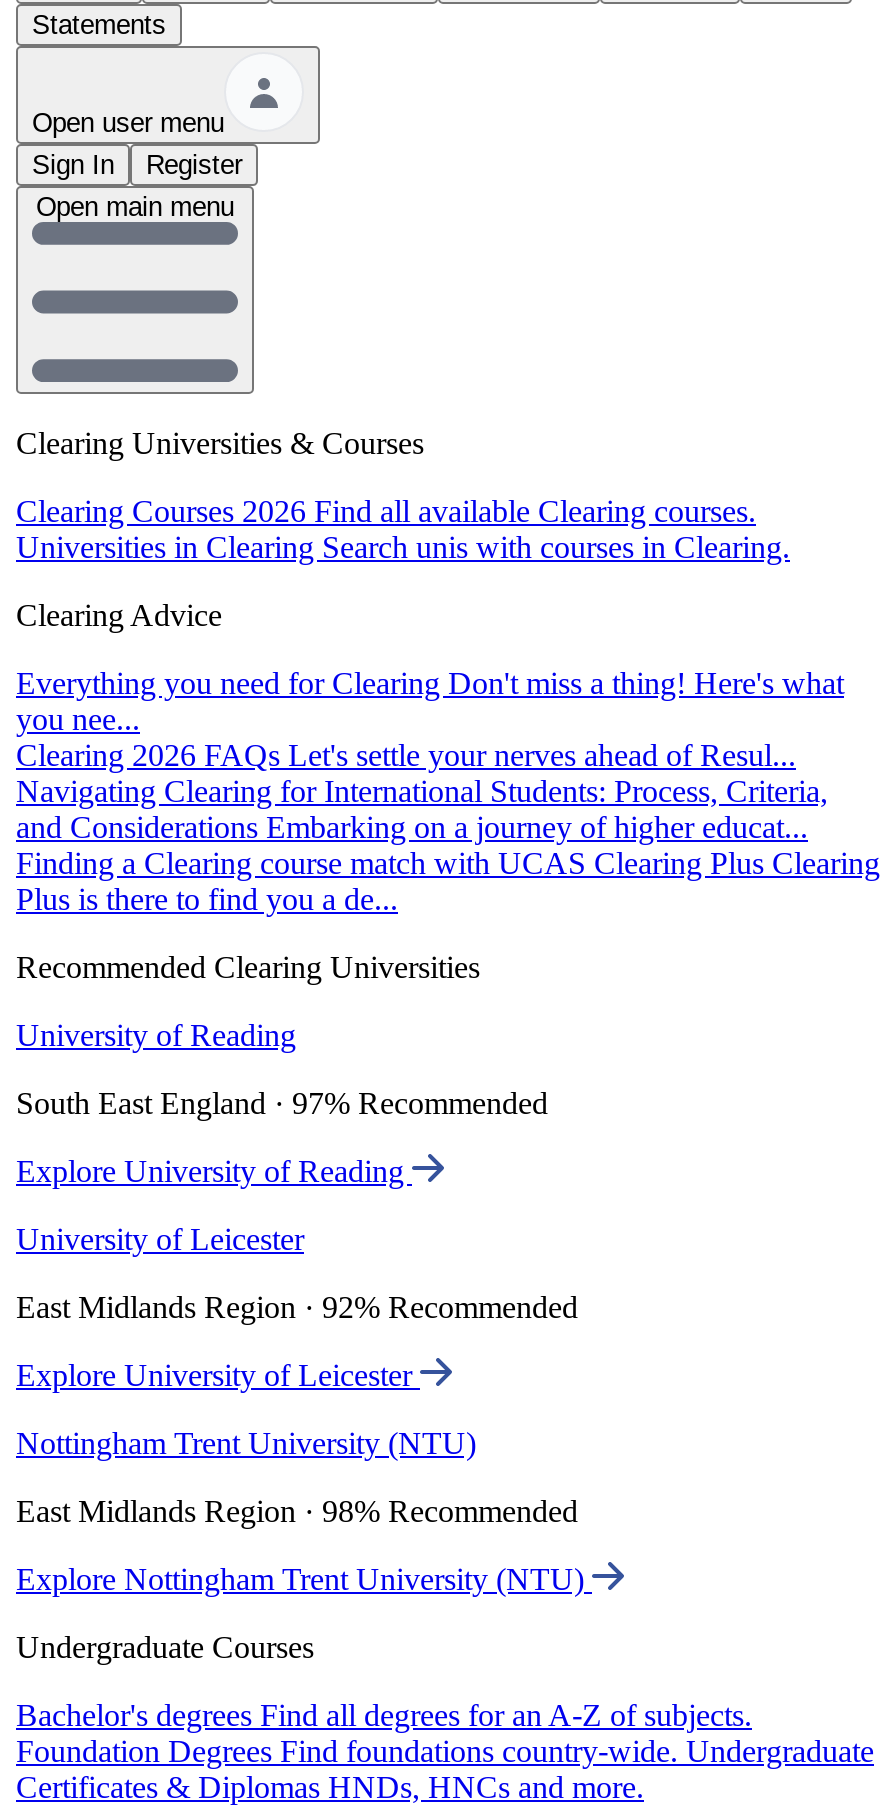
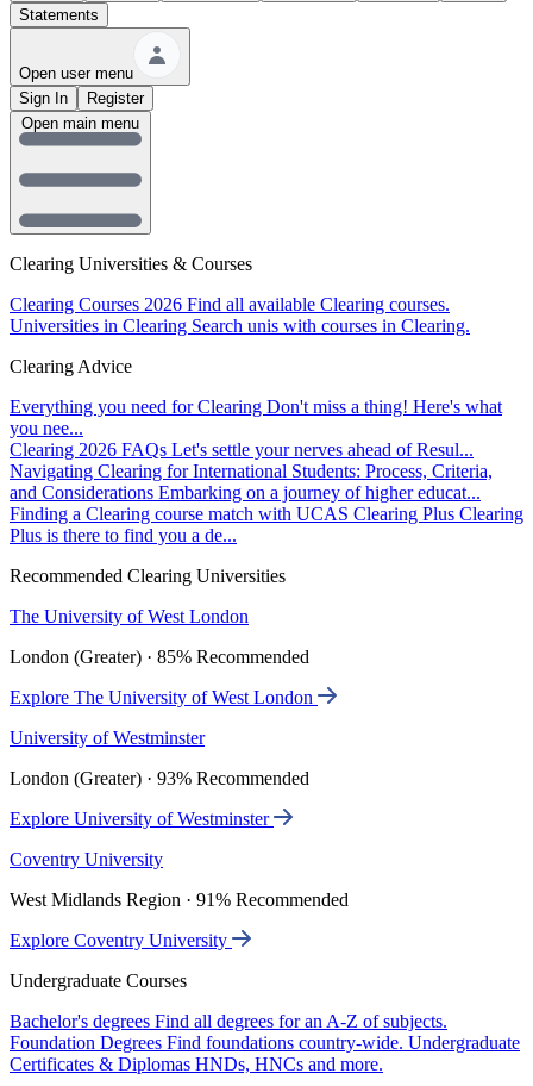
- University of Reading
+ The University of West London

- South East England · 97% Recommended
+ London (Greater) · 85% Recommended

- Explore University of Reading
+ Explore The University of West London

- University of Leicester
+ University of Westminster

- East Midlands Region · 92% Recommended
+ London (Greater) · 93% Recommended

- Explore University of Leicester
+ Explore University of Westminster

- Nottingham Trent University (NTU)
+ Coventry University

- East Midlands Region · 98% Recommended
+ West Midlands Region · 91% Recommended

- Explore Nottingham Trent University (NTU)
+ Explore Coventry University
